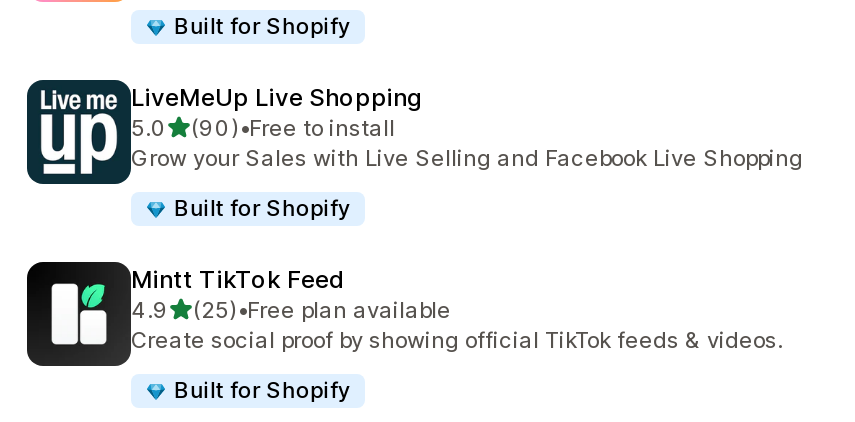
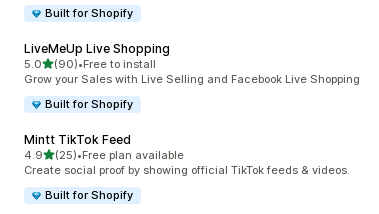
- [image]

- [image]
